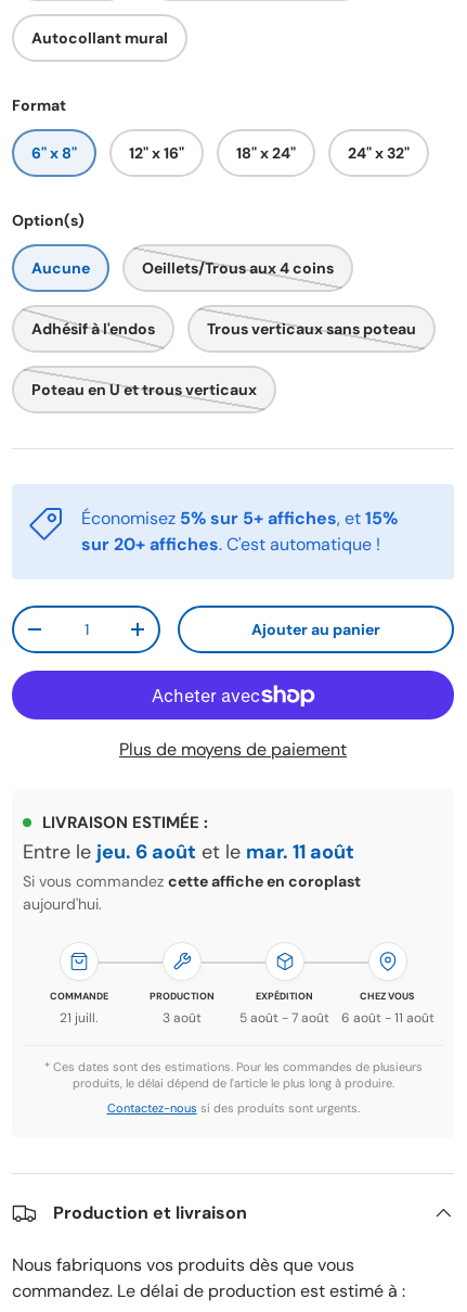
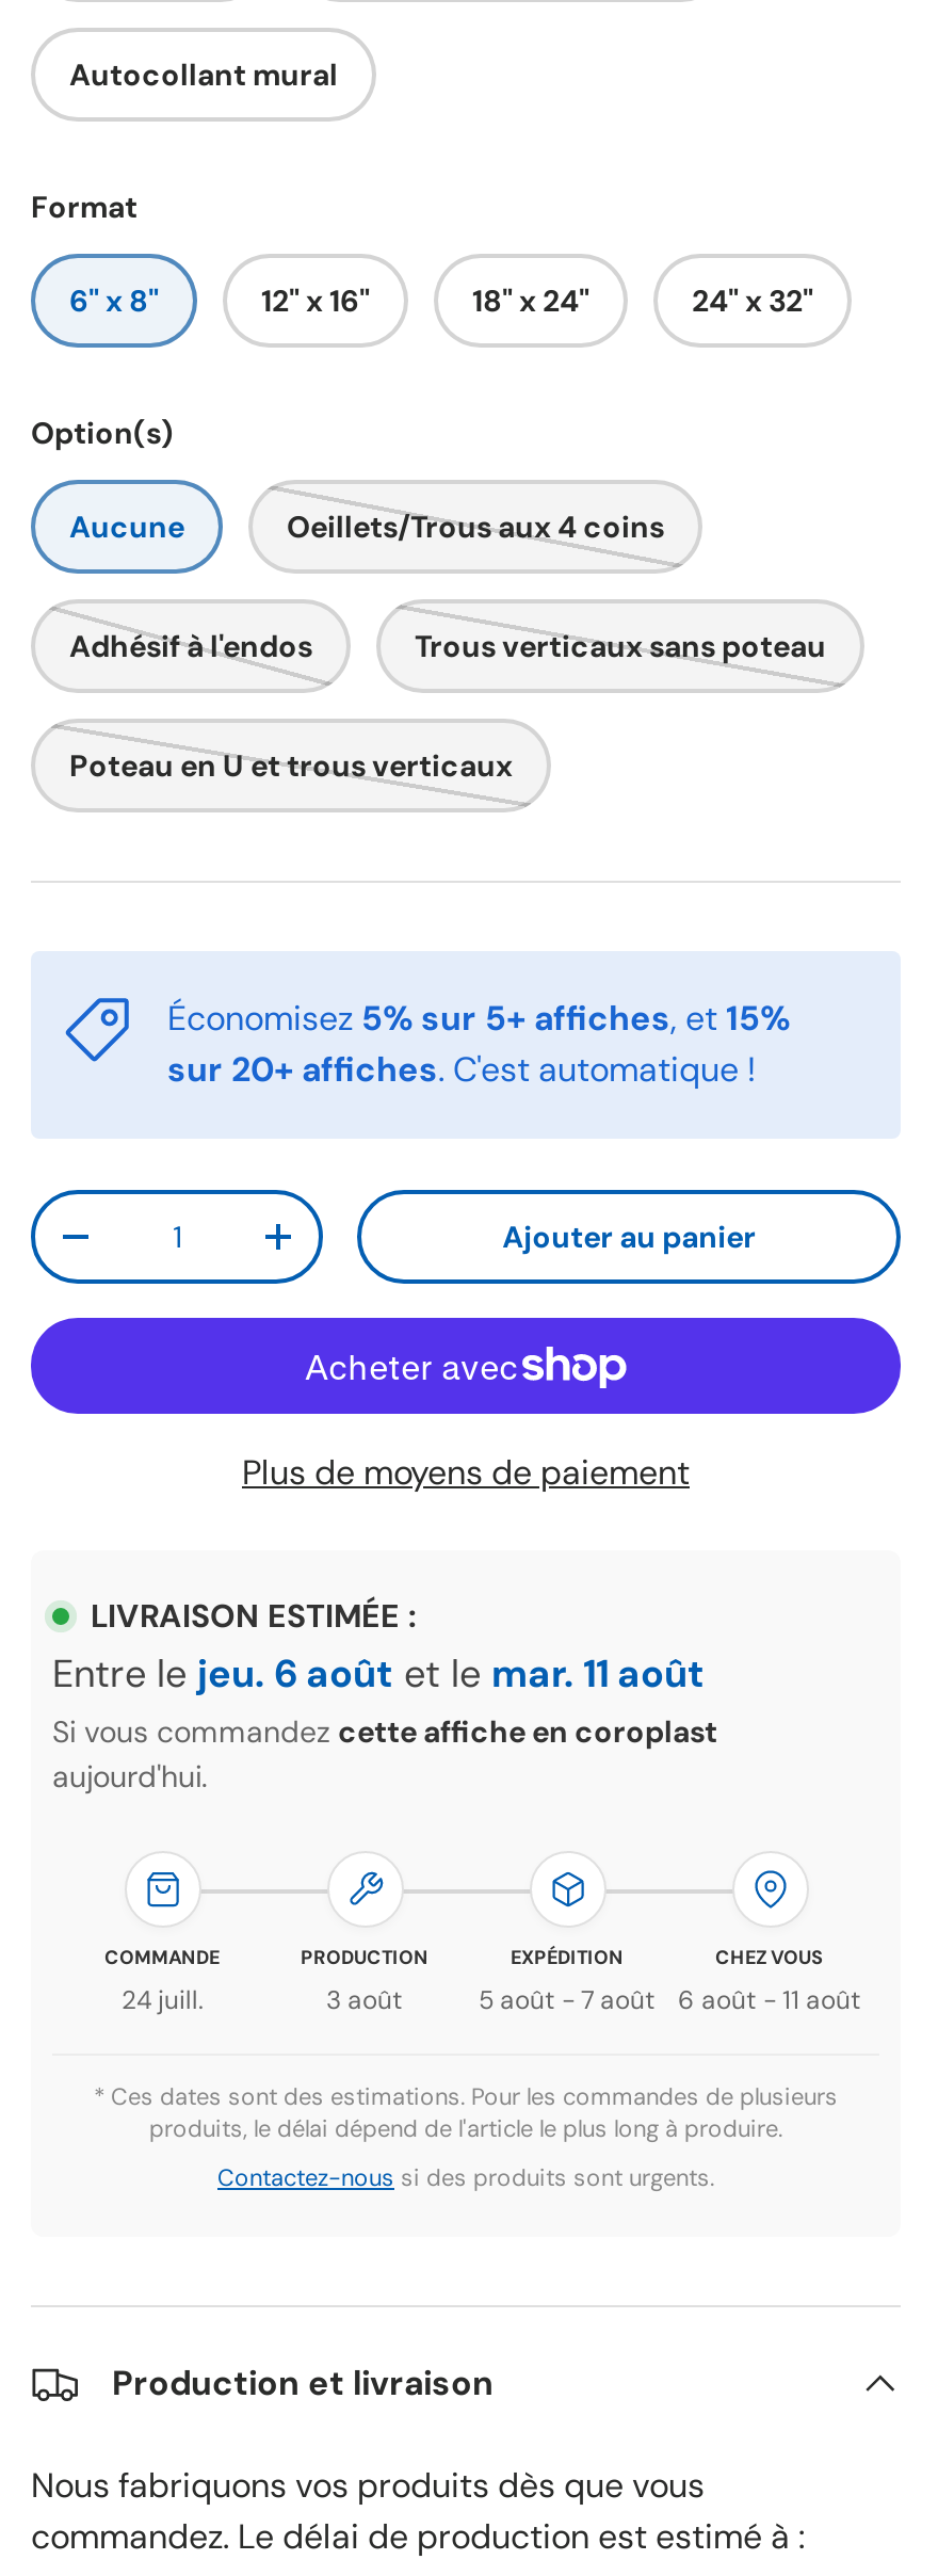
- 21 juill.
+ 24 juill.
